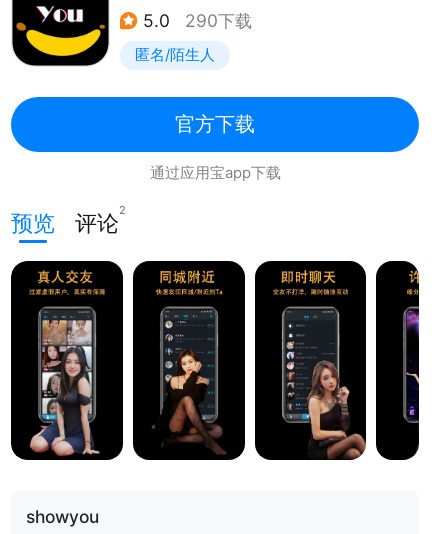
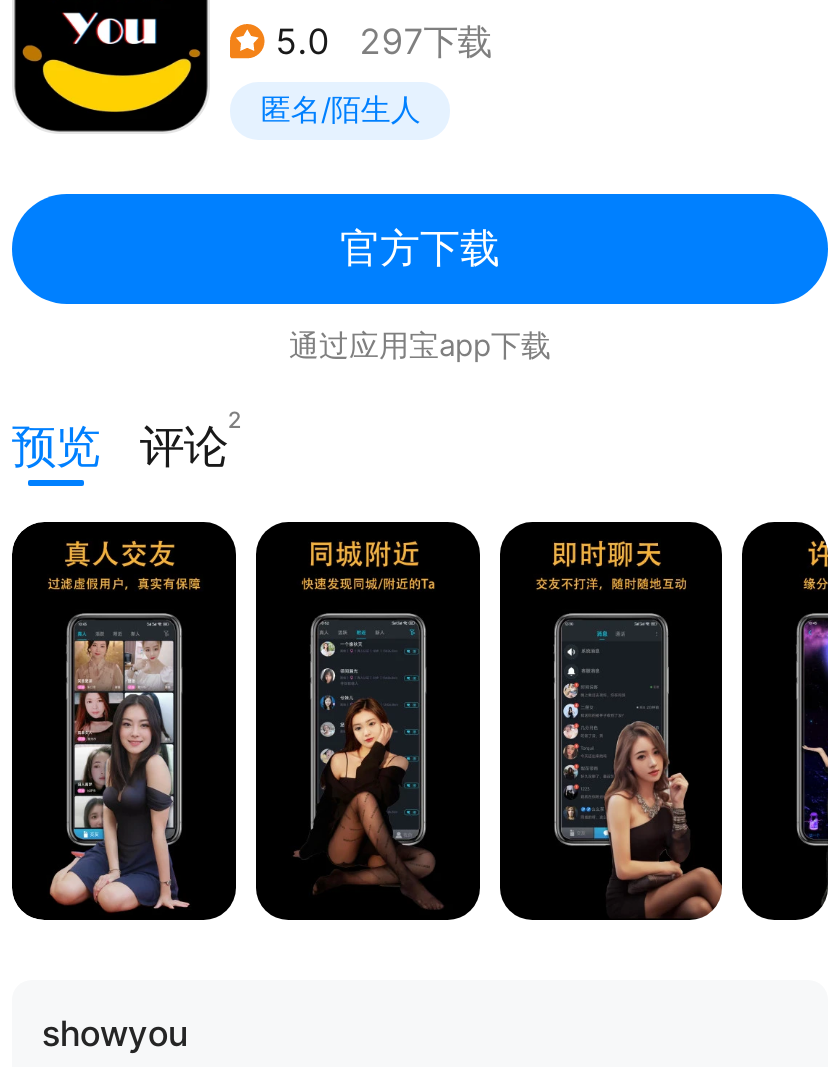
- 5.0 290下载
+ 5.0 297下载
